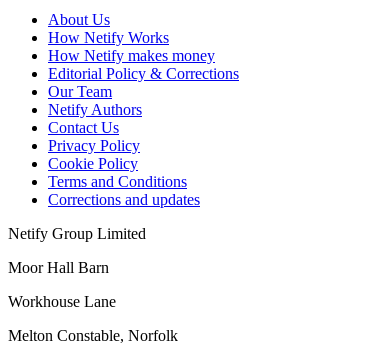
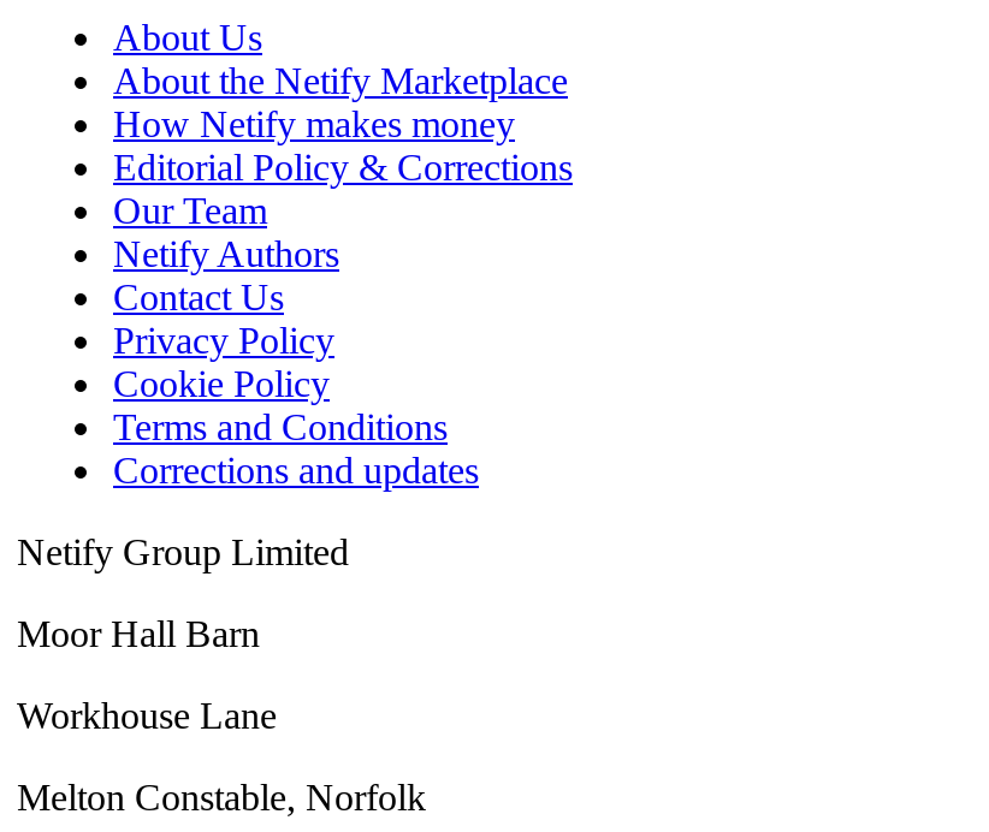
- How Netify Works
+ About the Netify Marketplace
